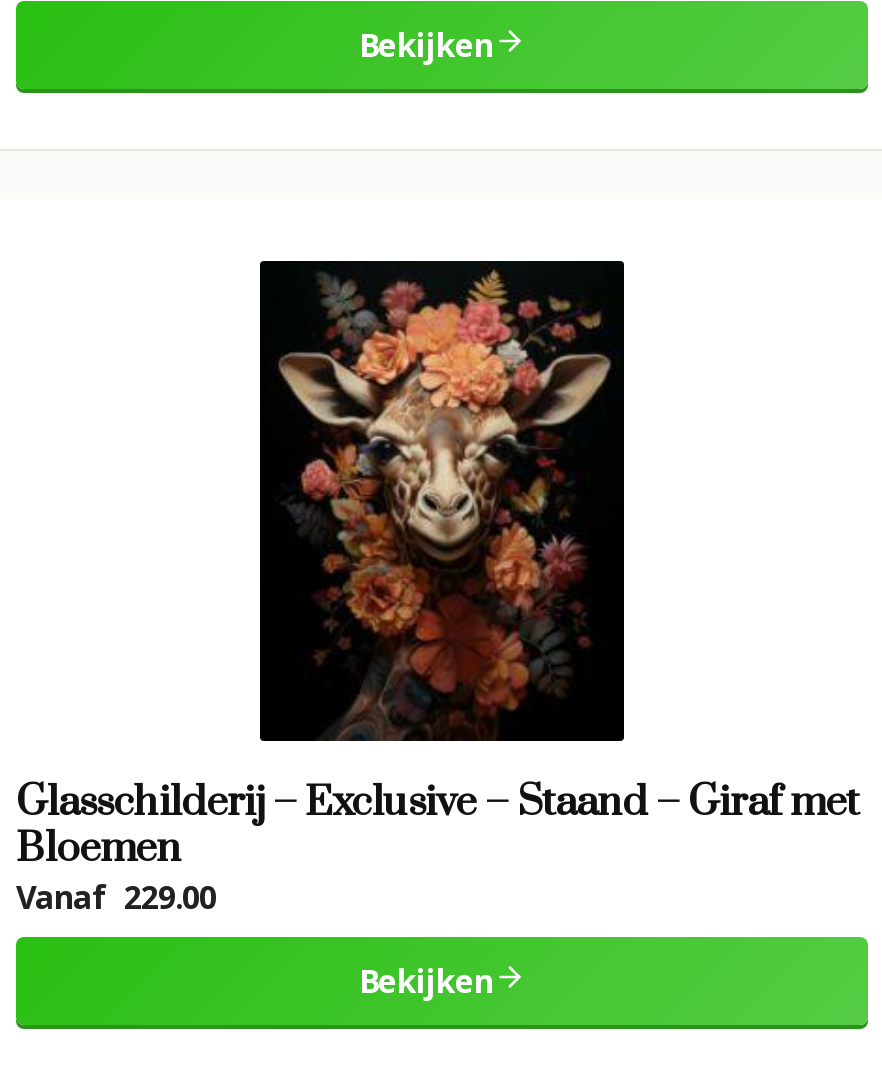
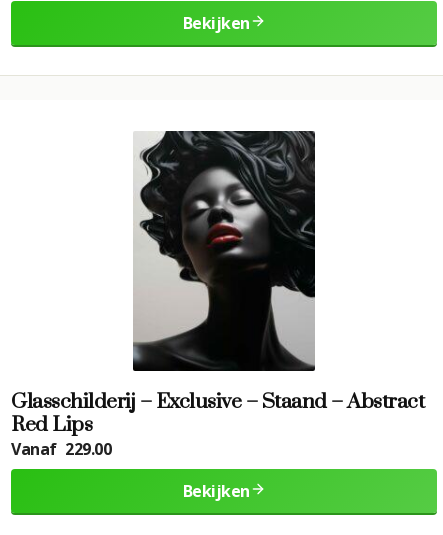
- [image]
- Glasschilderij – Exclusive – Staand – Giraf met
- Bloemen
+ [image]
+ Glasschilderij – Exclusive – Staand – Abstract
+ Red Lips
